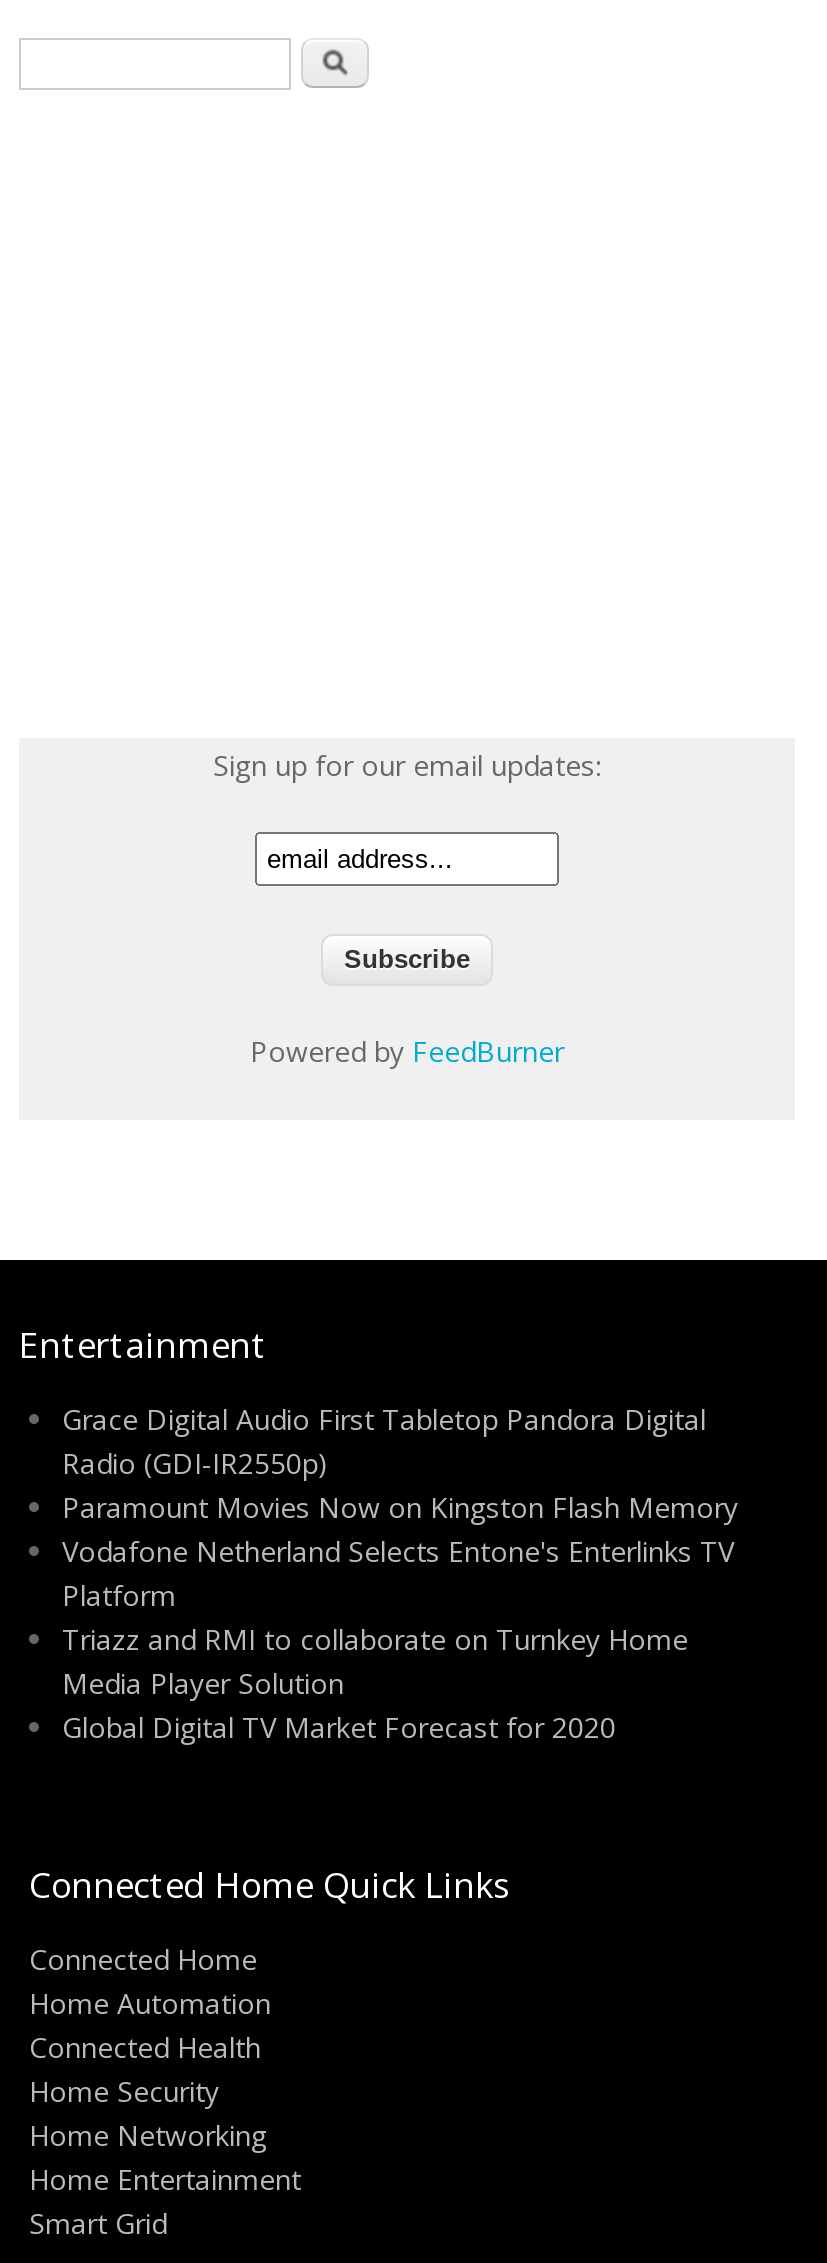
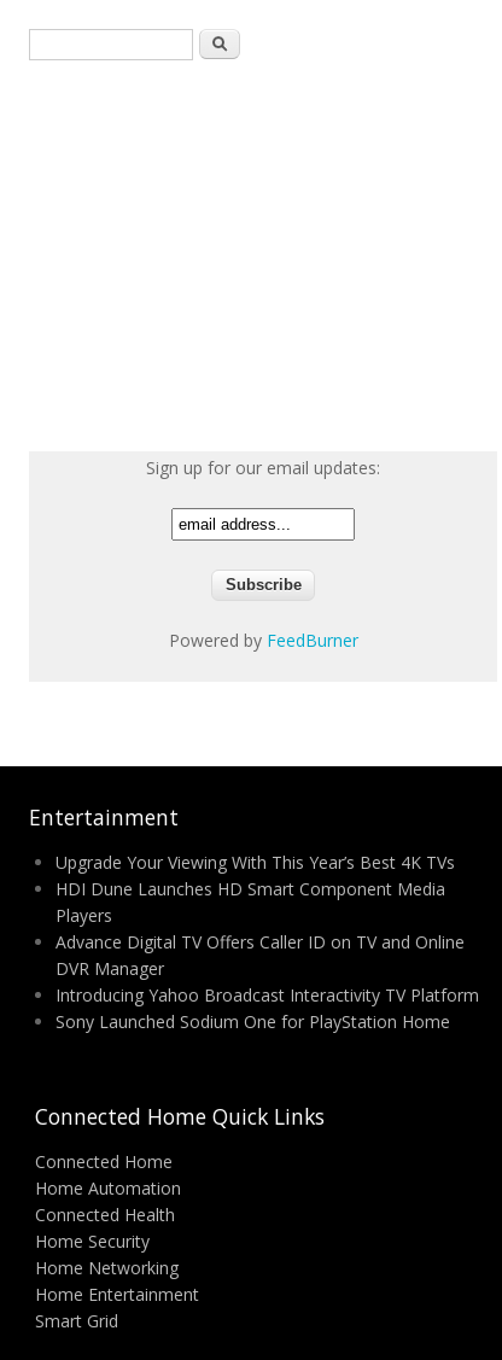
- Grace Digital Audio First Tabletop Pandora Digital
- Radio (GDI-IR2550p)
- Paramount Movies Now on Kingston Flash Memory
- Vodafone Netherland Selects Entone's Enterlinks TV
- Platform
- Triazz and RMI to collaborate on Turnkey Home
- Media Player Solution
- Global Digital TV Market Forecast for 2020
+ Upgrade Your Viewing With This Year’s Best 4K TVs
+ HDI Dune Launches HD Smart Component Media
+ Players
+ Advance Digital TV Offers Caller ID on TV and Online
+ DVR Manager
+ Introducing Yahoo Broadcast Interactivity TV Platform
+ Sony Launched Sodium One for PlayStation Home
